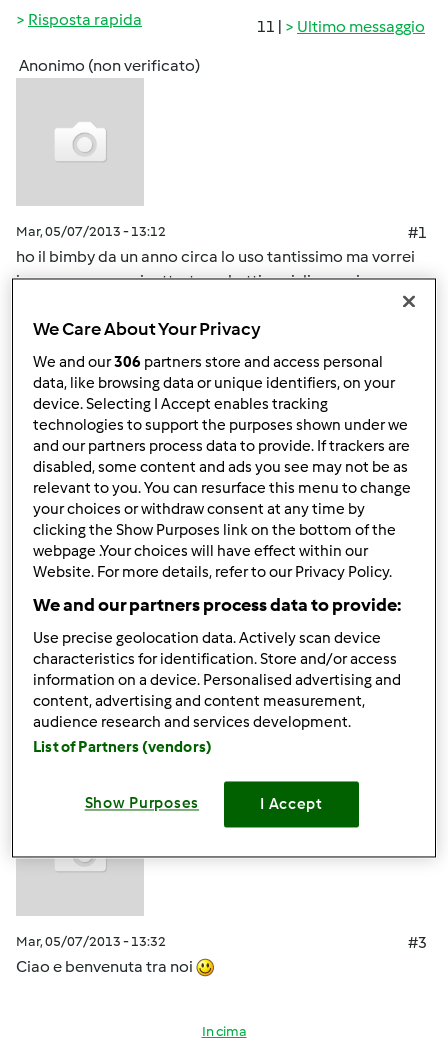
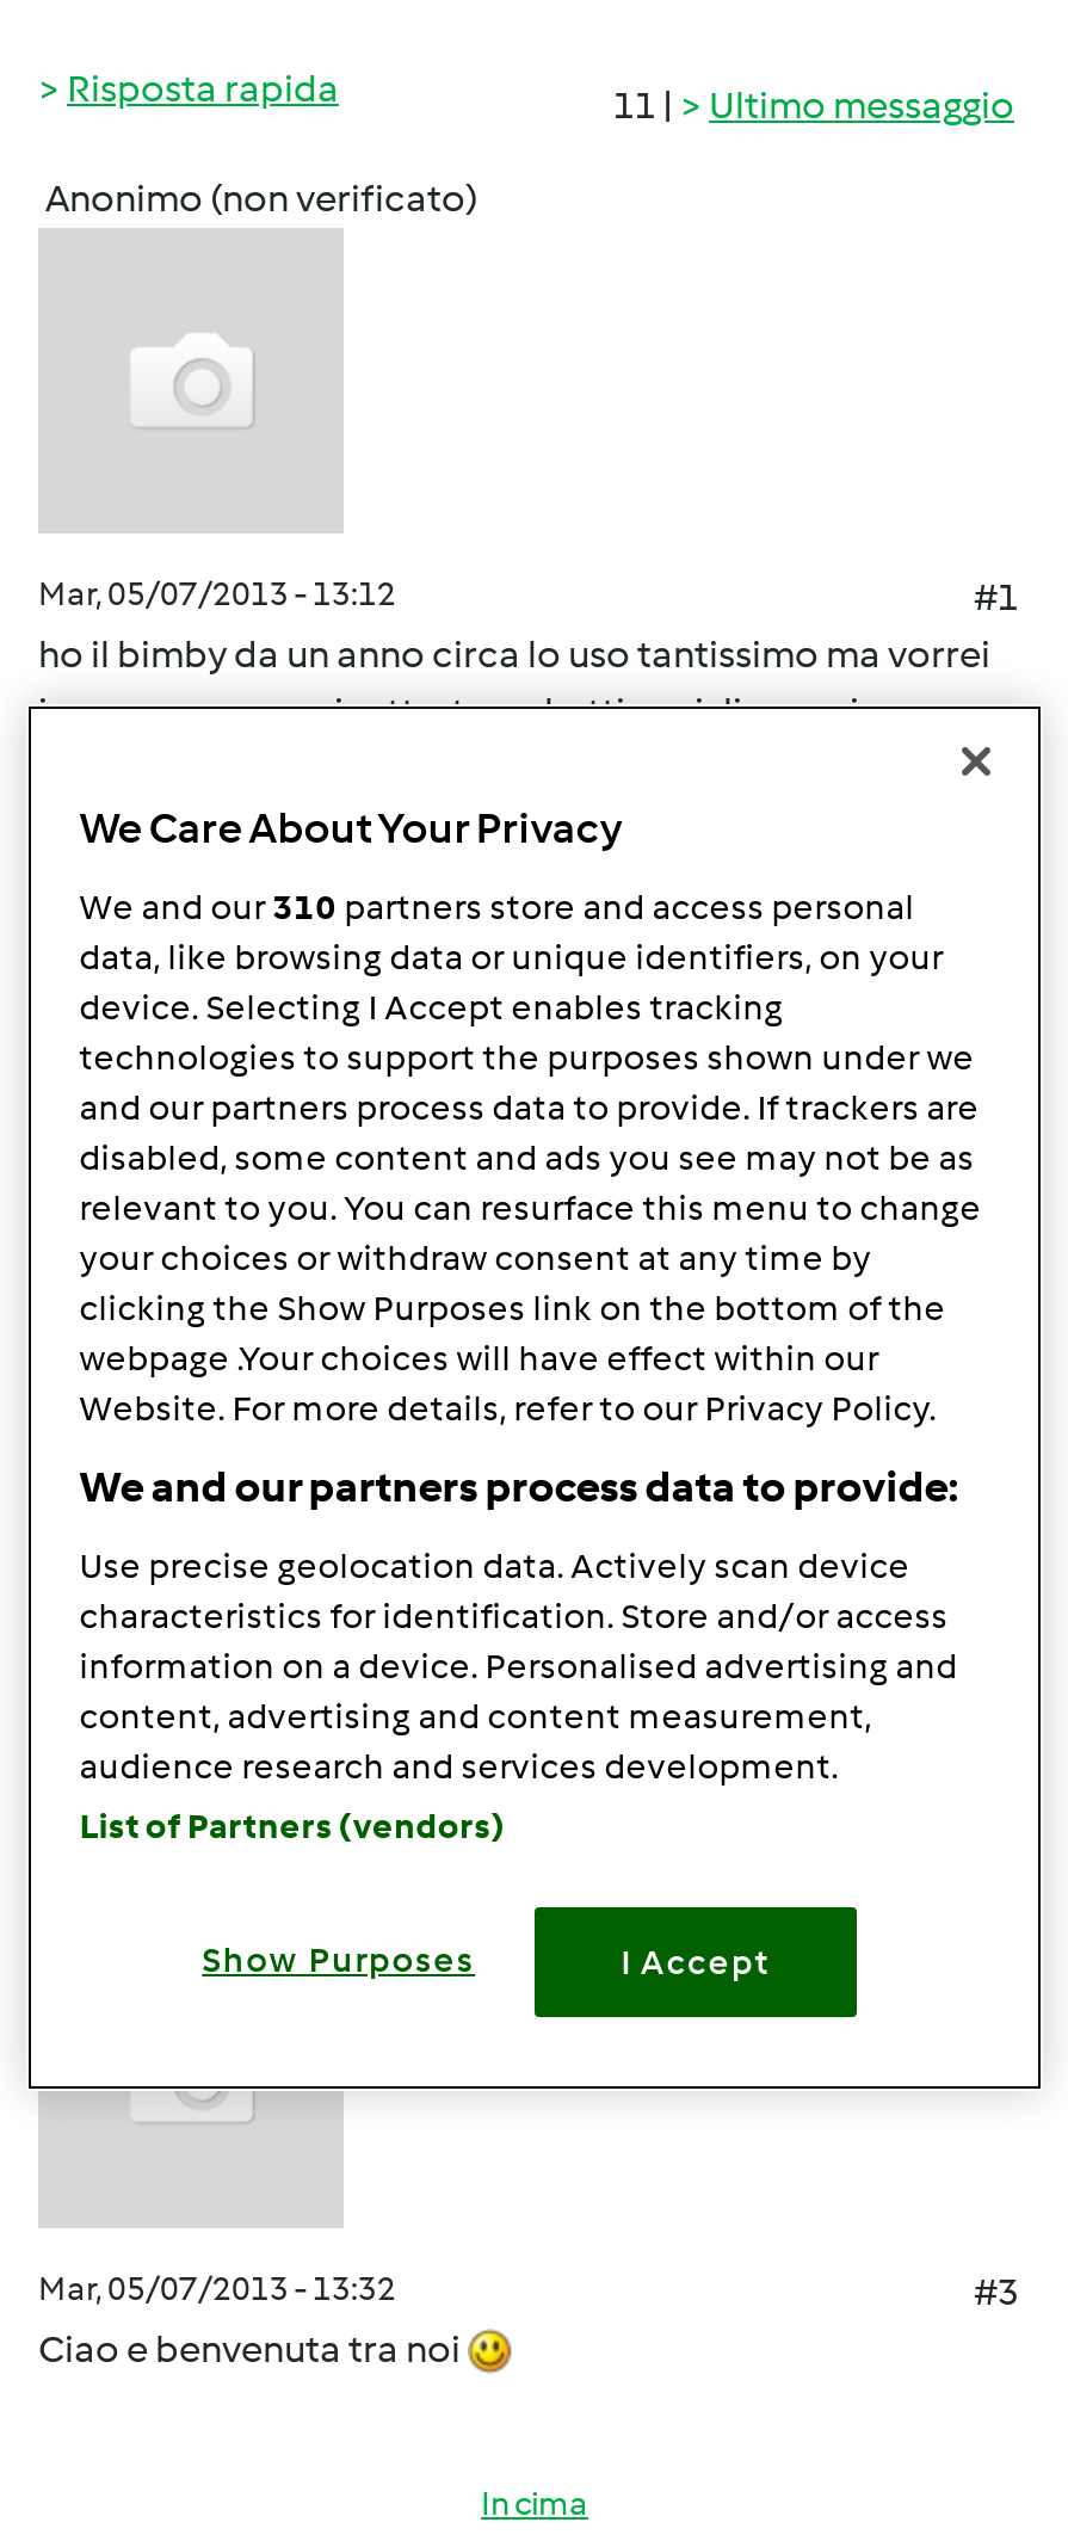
- We and our306 partners store and access personal
+ We and our310 partners store and access personal
